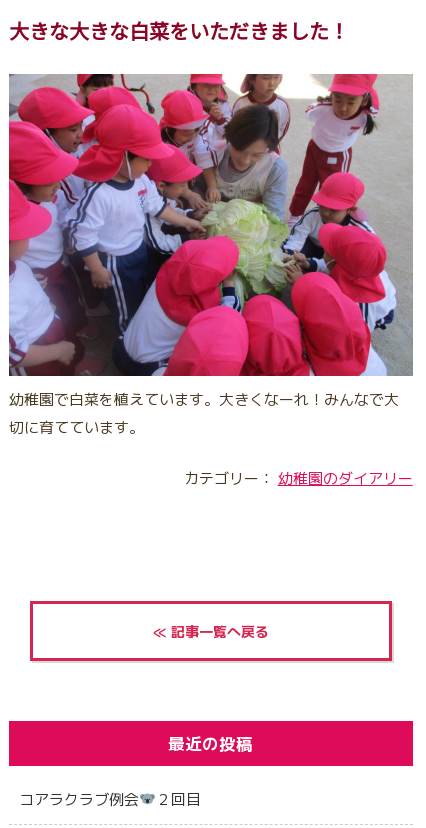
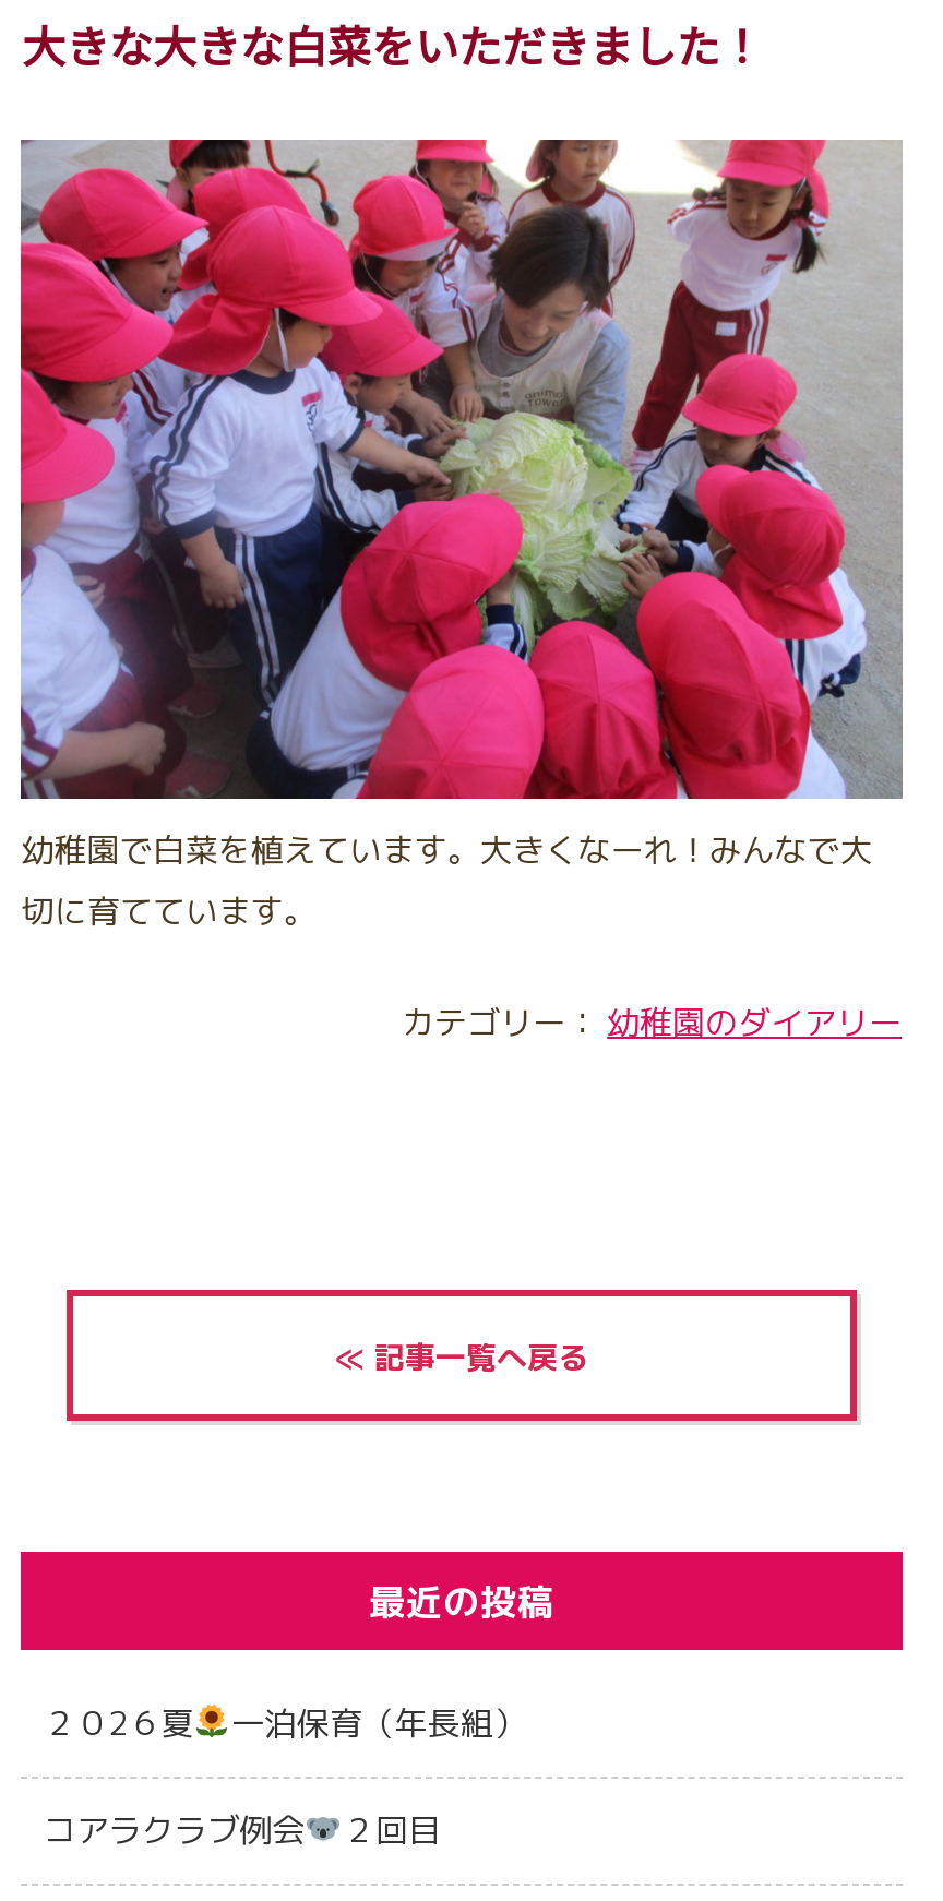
+ ２０2６夏
+ 一泊保育（年長組）
